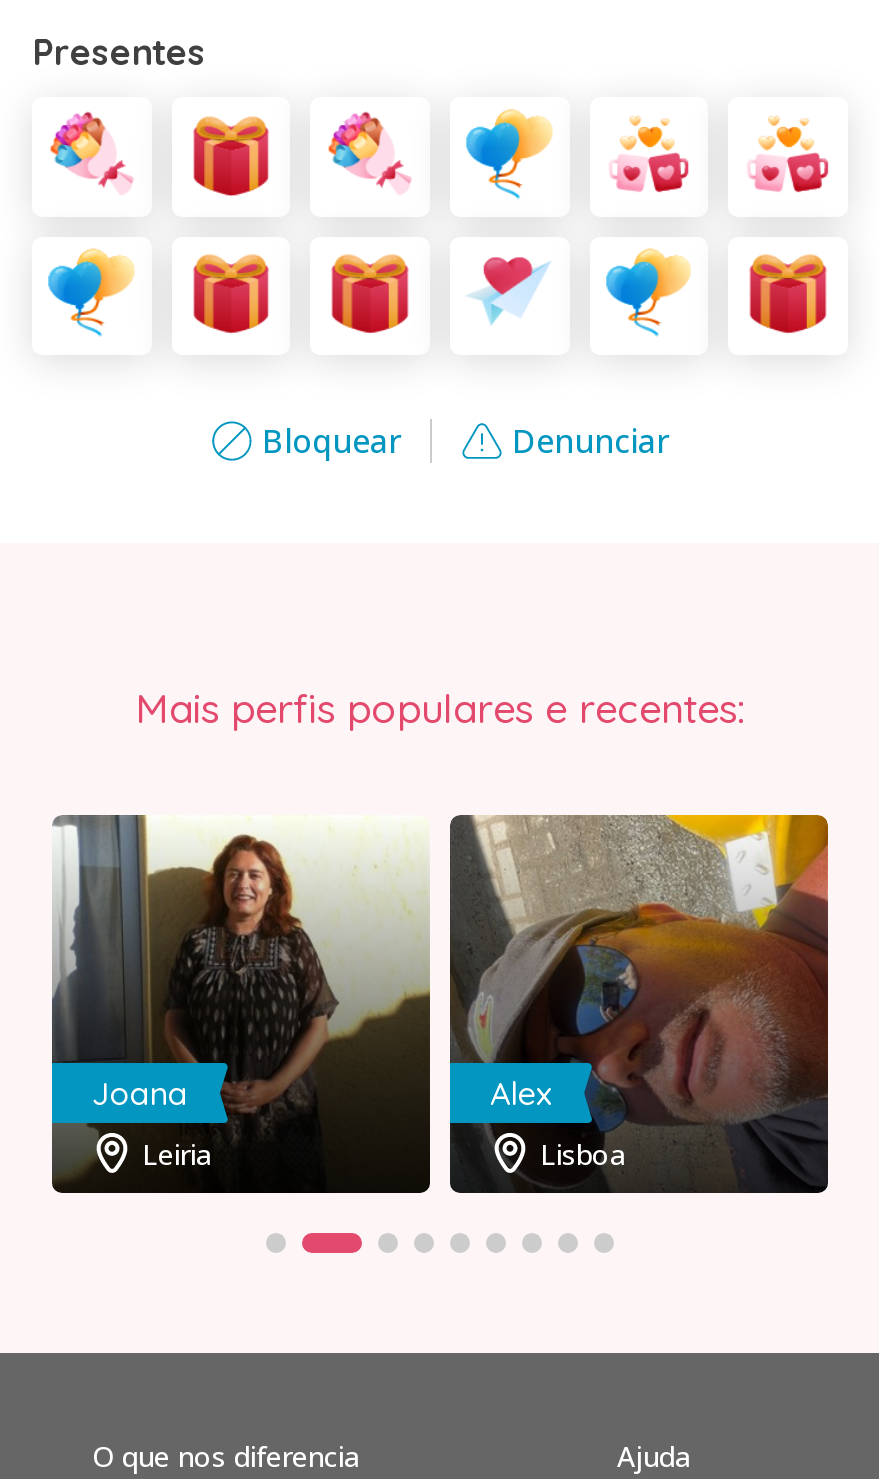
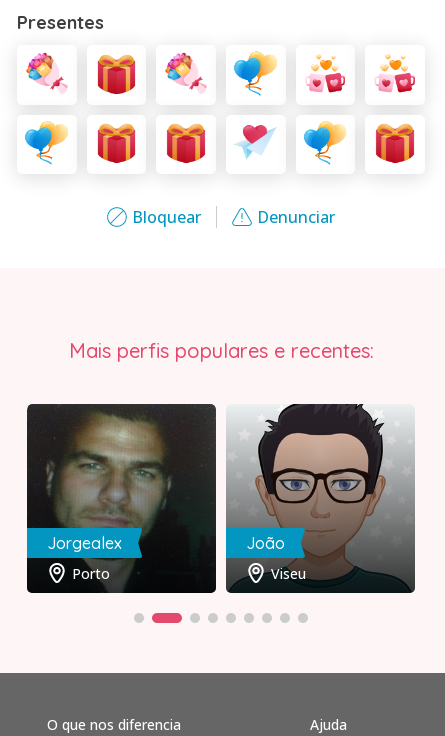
- [image]
- Joana
+ [image]
+ Jorgealex

- [image]
- Alex
+ [image]
+ João

- Leiria
+ Porto

- Lisboa
+ Viseu
